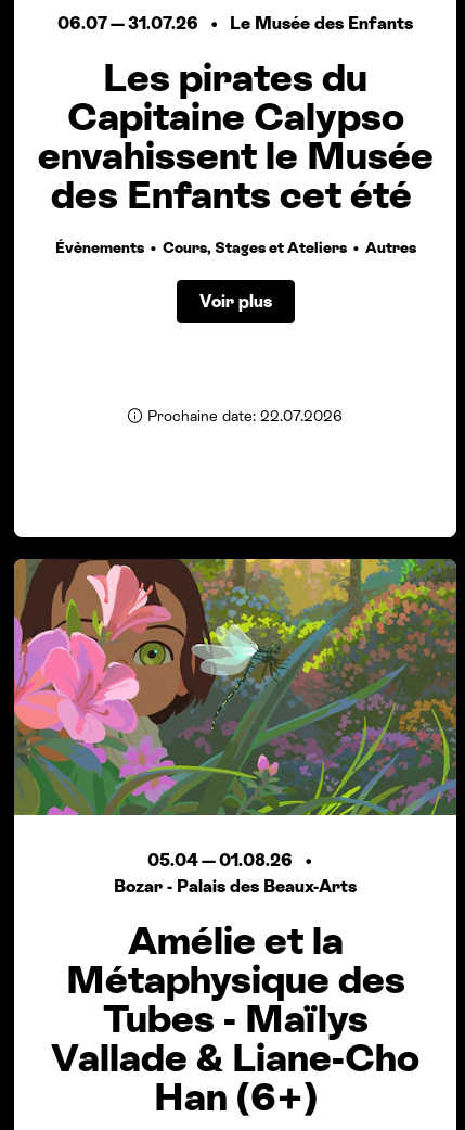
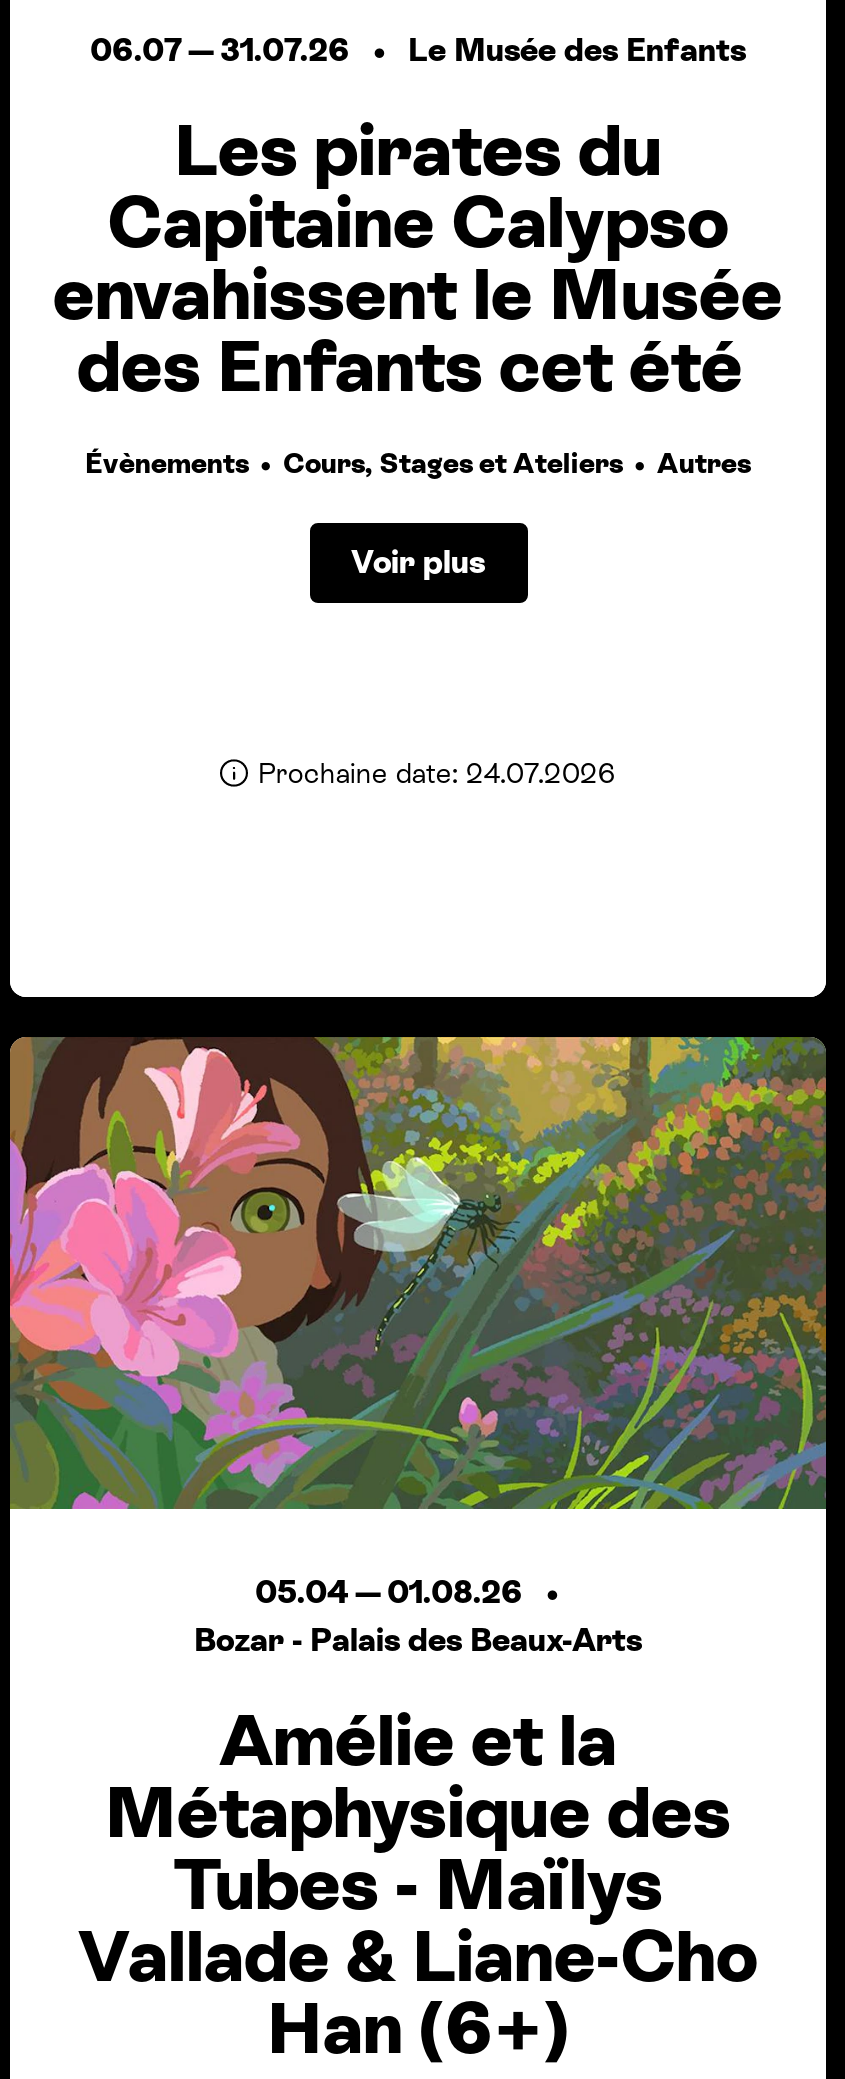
- Prochaine date: 22.07.2026
+ Prochaine date: 24.07.2026
